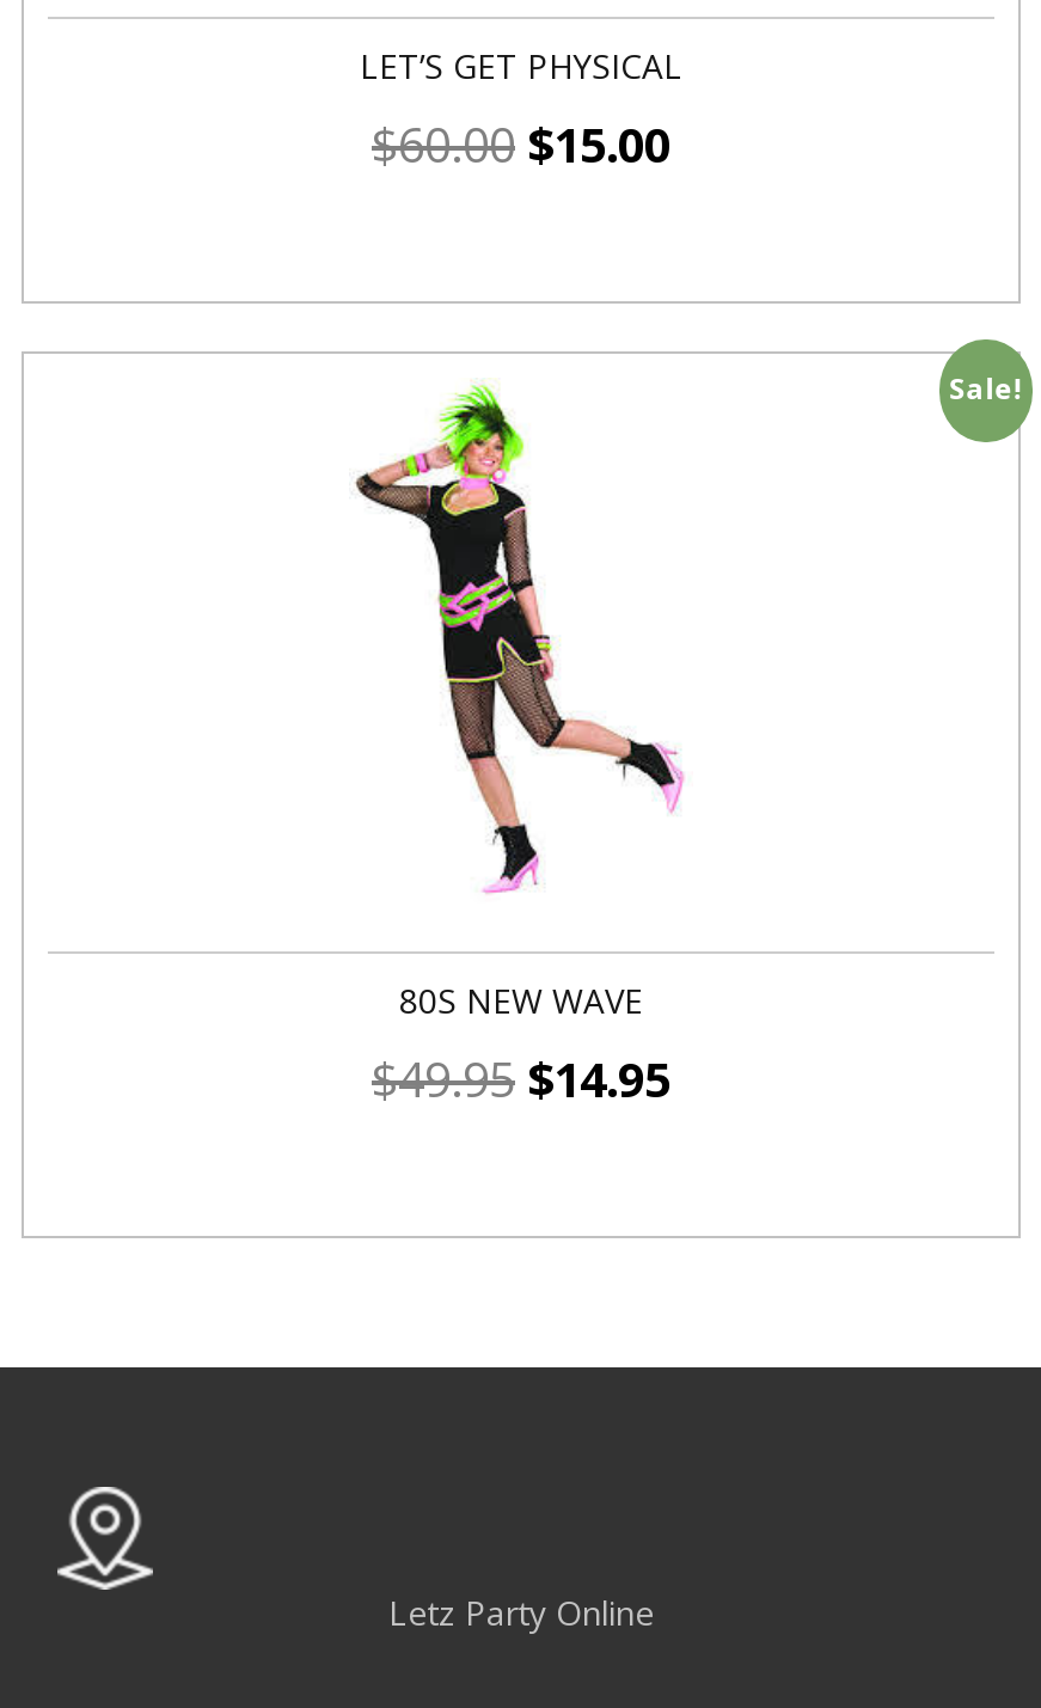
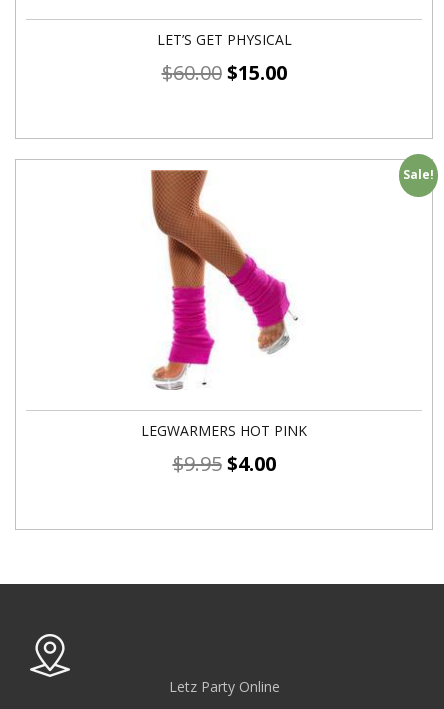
- [image]
- 80S NEW WAVE
- $49.95 $14.95
+ [image]
+ LEGWARMERS HOT PINK
+ $9.95 $4.00
